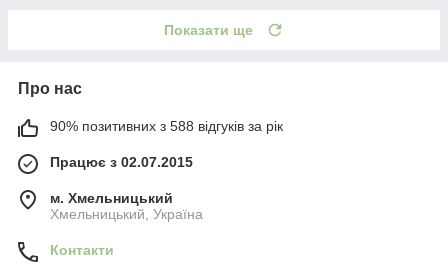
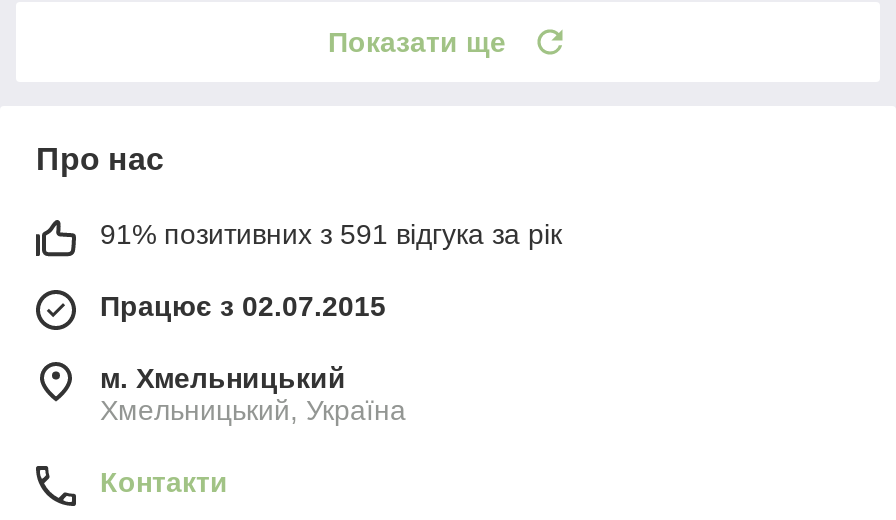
- 90% позитивних з 588 відгуків за рік
+ 91% позитивних з 591 відгука за рік
